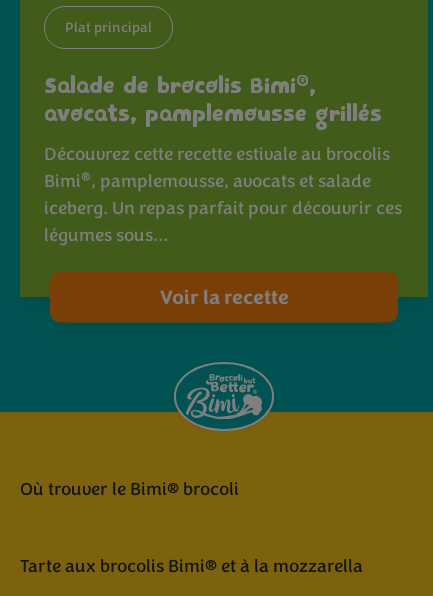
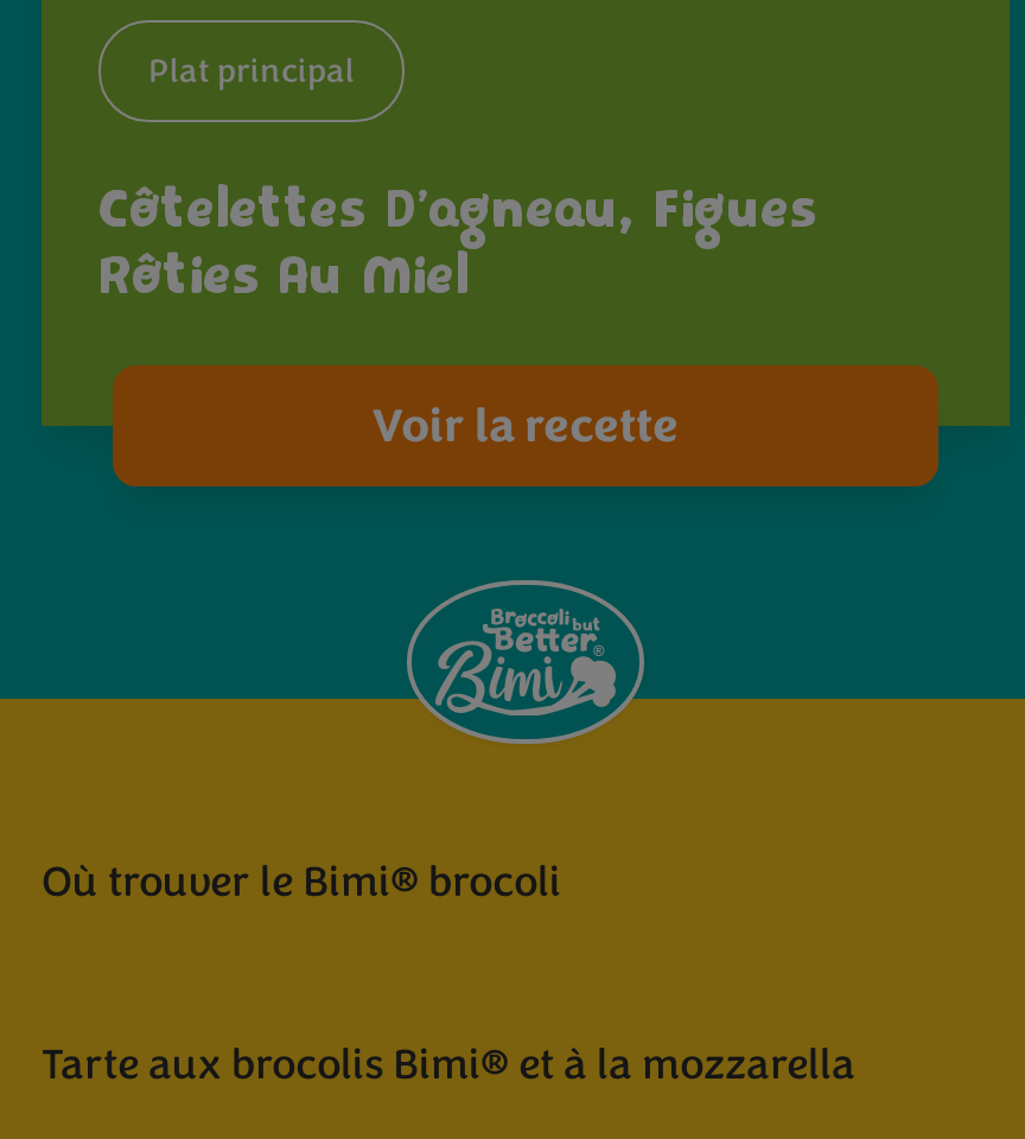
- Salade de brocolis Bimi®,
- avocats, pamplemousse grillés
- Découvrez cette recette estivale au brocolis
- Bimi®, pamplemousse, avocats et salade
- iceberg. Un repas parfait pour découvrir ces
- légumes sous…
+ Côtelettes D’agneau, Figues
+ Rôties Au Miel
